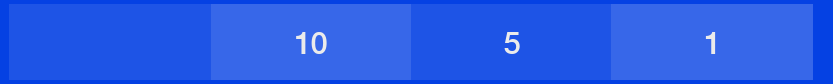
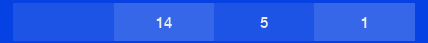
- 10
+ 14
